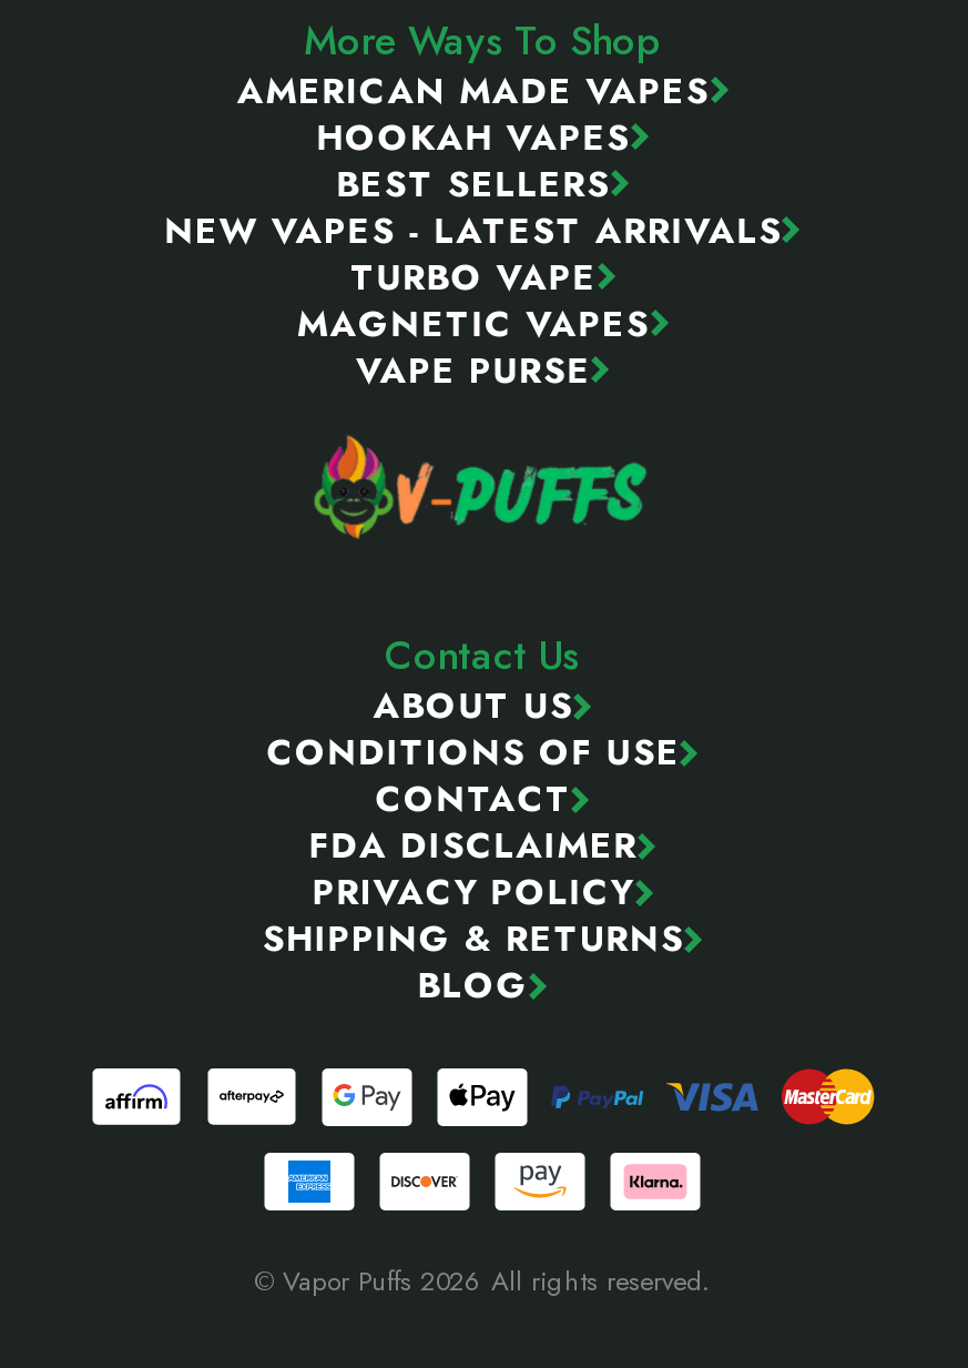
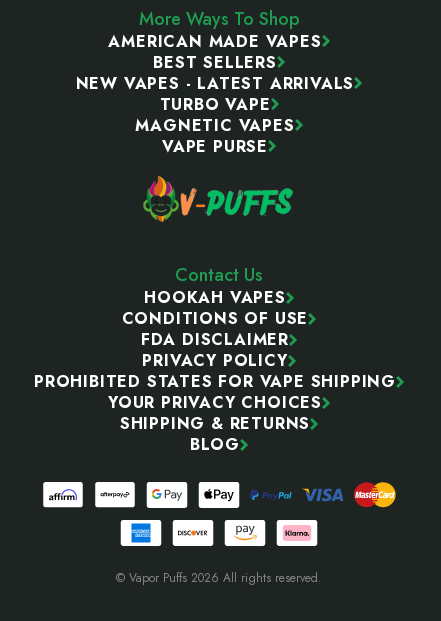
moved down: HOOKAH VAPES

moved up: [image] | BEST SELLERS | NEW VAPES - LATEST ARRIVALS | TURBO VAPE | MAGNETIC VAPES | VAPE PURSE | Contact Us

- ABOUT US

moved up: CONDITIONS OF USE

- CONTACT

moved up: FDA DISCLAIMER | PRIVACY POLICY

+ PROHIBITED STATES FOR VAPE SHIPPING
+ YOUR PRIVACY CHOICES
